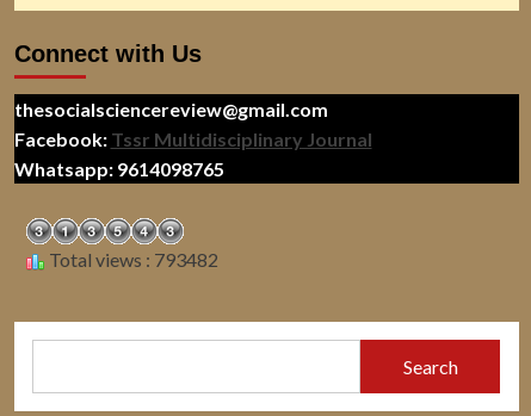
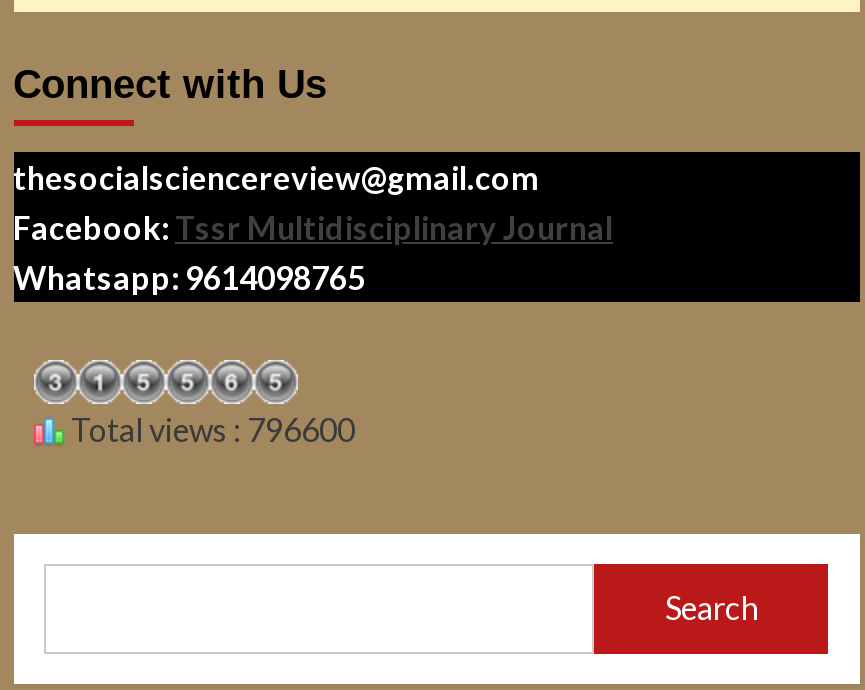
- Total views : 793482
+ Total views : 796600
